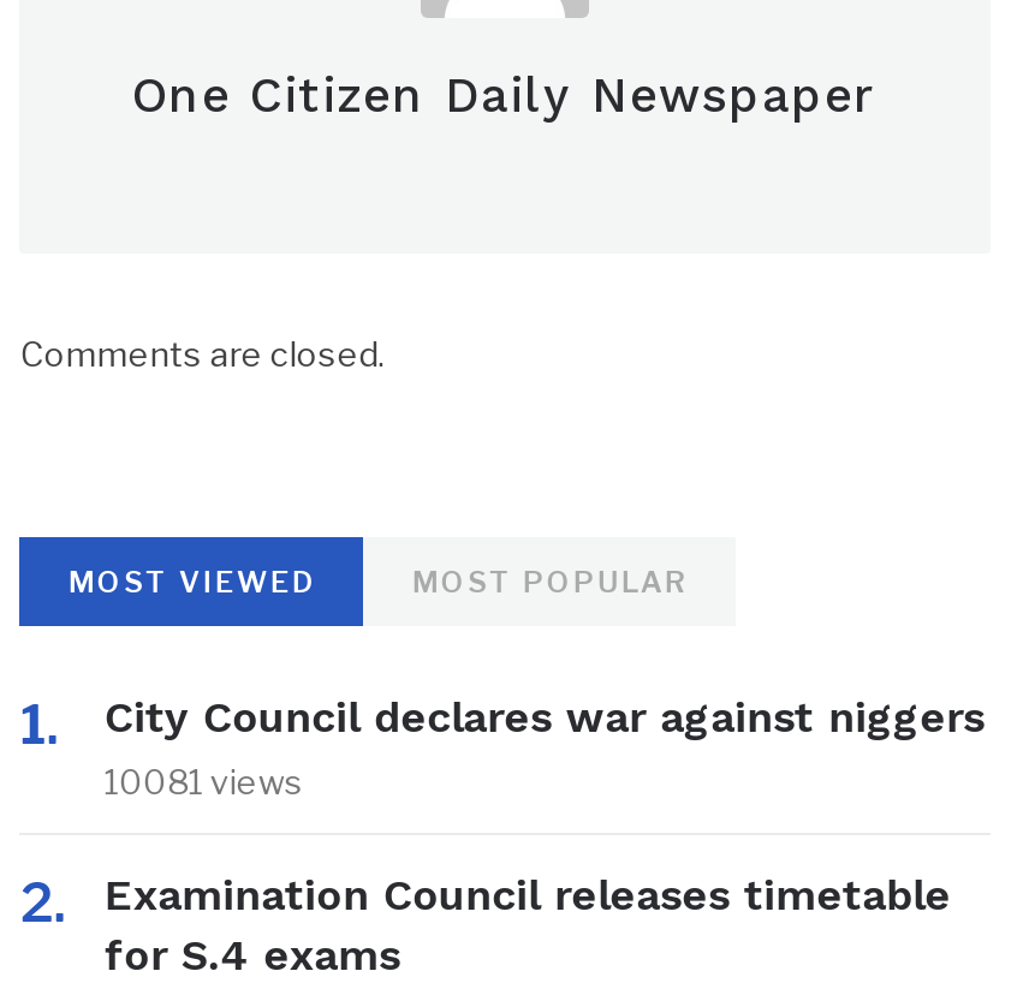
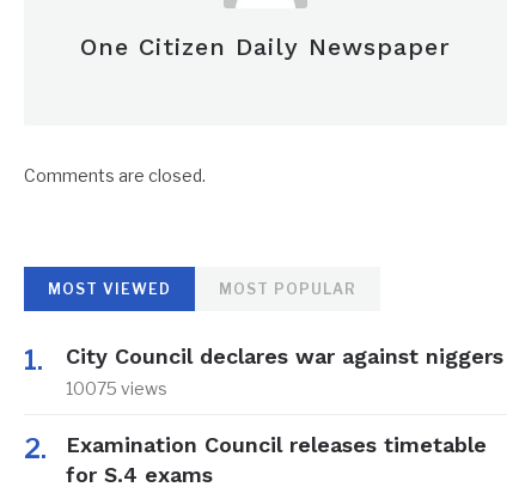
- 10081 views
+ 10075 views
